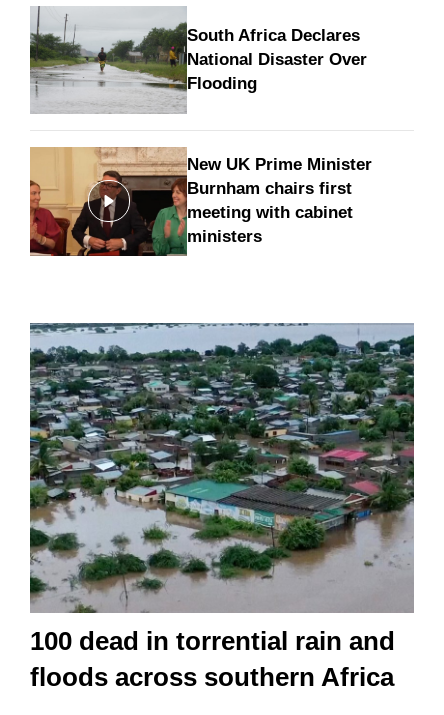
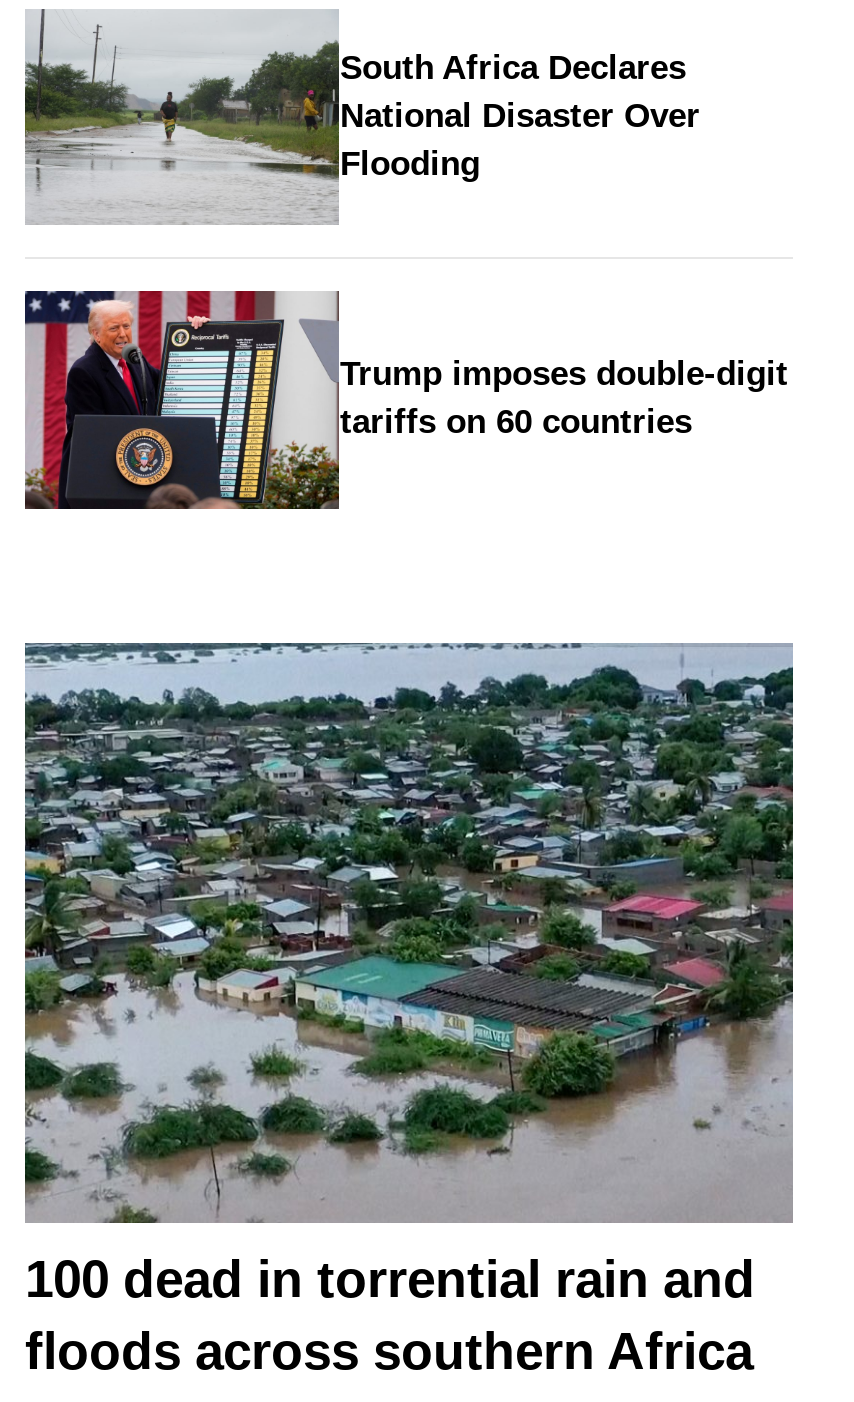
- [image]
- New UK Prime Minister
- Burnham chairs first
- meeting with cabinet
- ministers
+ [image]
+ Trump imposes double-digit
+ tariffs on 60 countries
